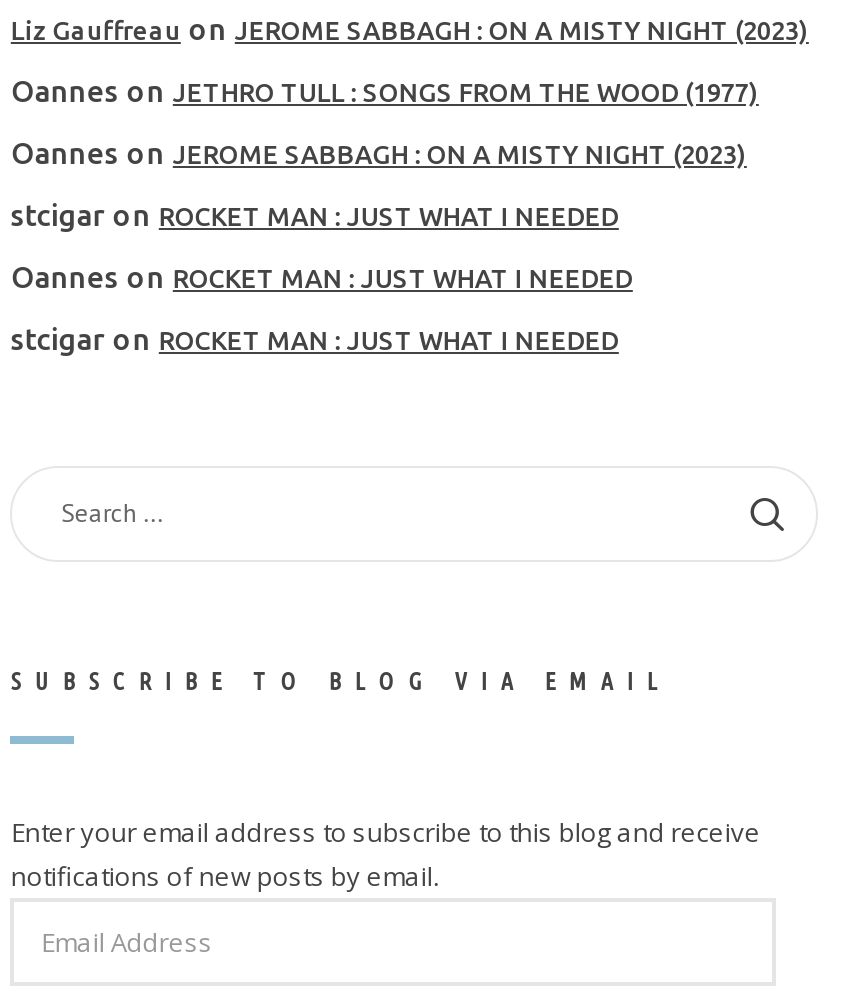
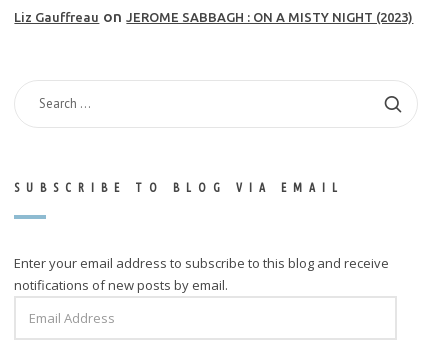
- Oannes on JETHRO TULL : SONGS FROM THE WOOD (1977)
- Oannes on JEROME SABBAGH : ON A MISTY NIGHT (2023)
- stcigar on ROCKET MAN : JUST WHAT I NEEDED
- Oannes on ROCKET MAN : JUST WHAT I NEEDED
- stcigar on ROCKET MAN : JUST WHAT I NEEDED
